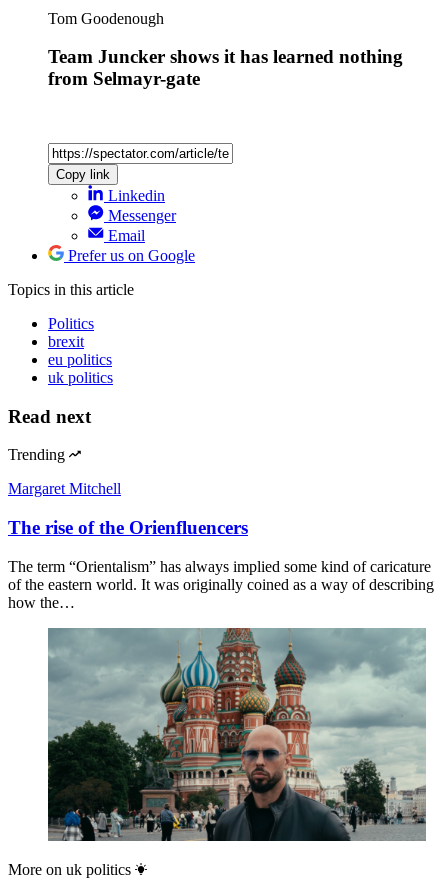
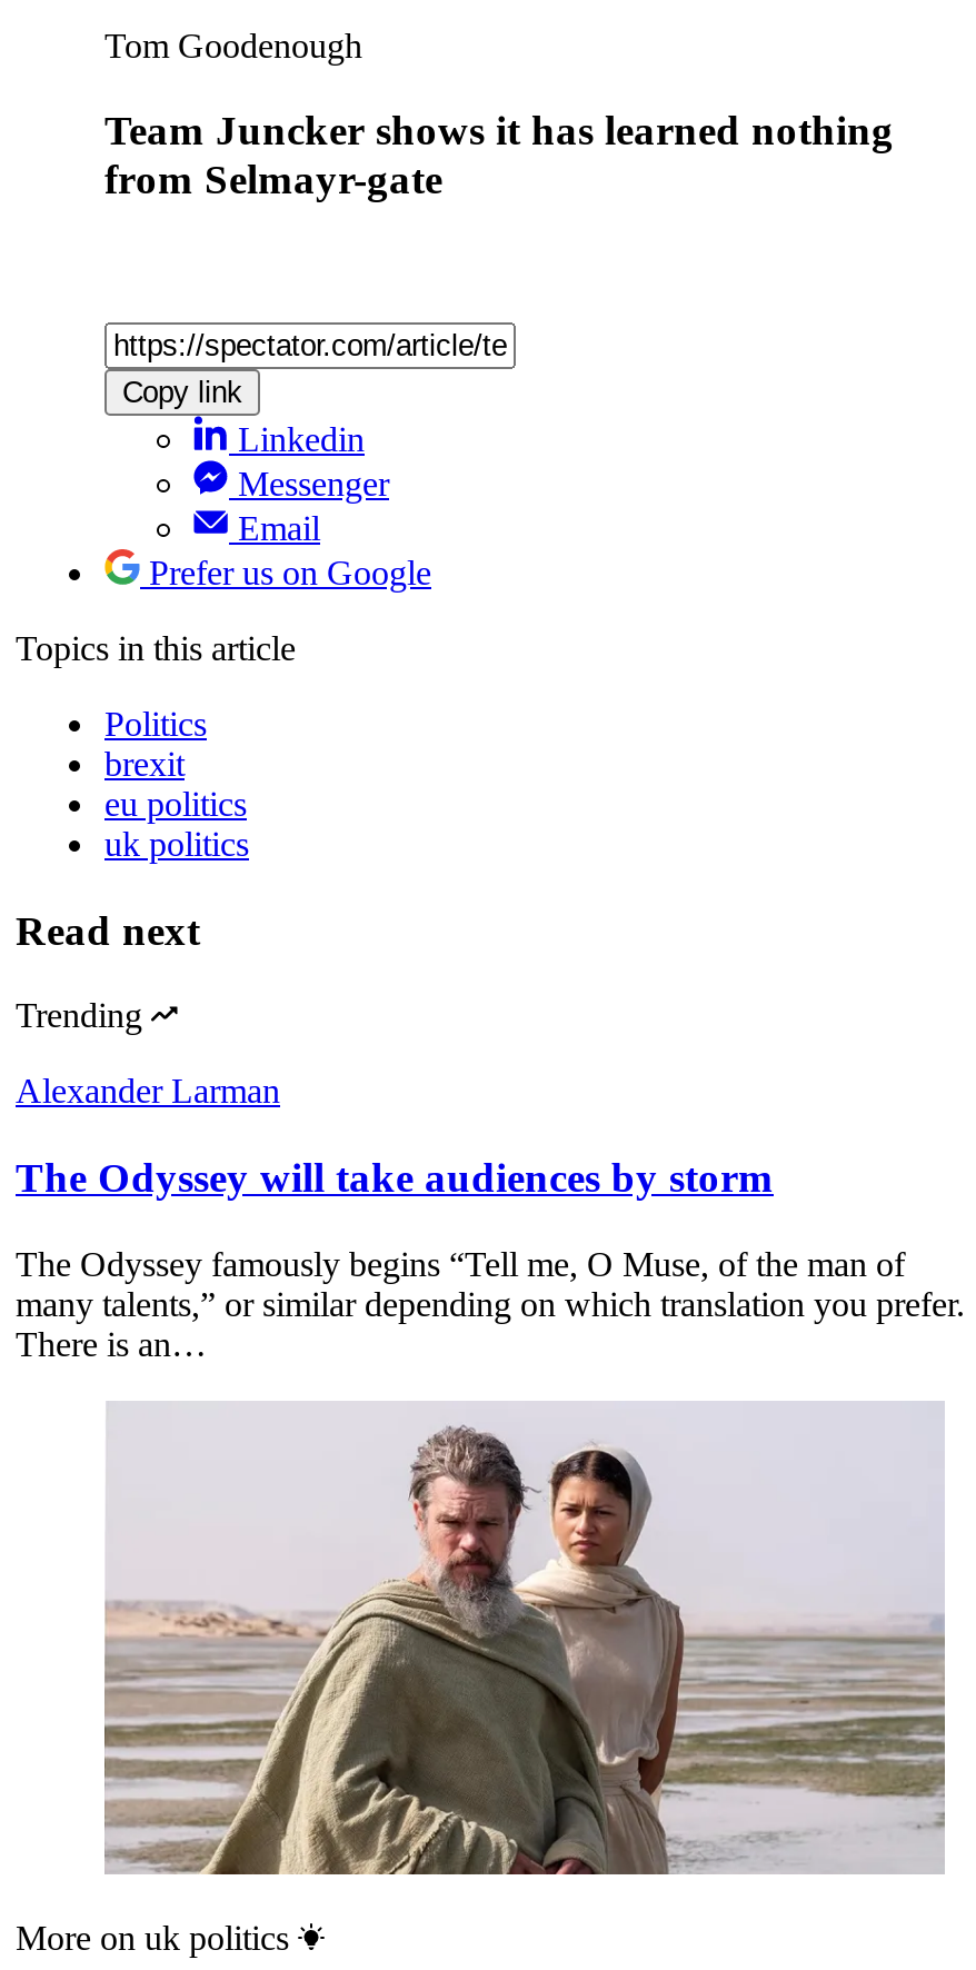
- Margaret Mitchell
+ Alexander Larman

- The rise of the Orienfluencers
+ The Odyssey will take audiences by storm

- The term “Orientalism” has always implied some kind of caricature
- of the eastern world. It was originally coined as a way of describing
- how the…
+ The Odyssey famously begins “Tell me, O Muse, of the man of
+ many talents,” or similar depending on which translation you prefer.
+ There is an…

- [image]
+ [image]
